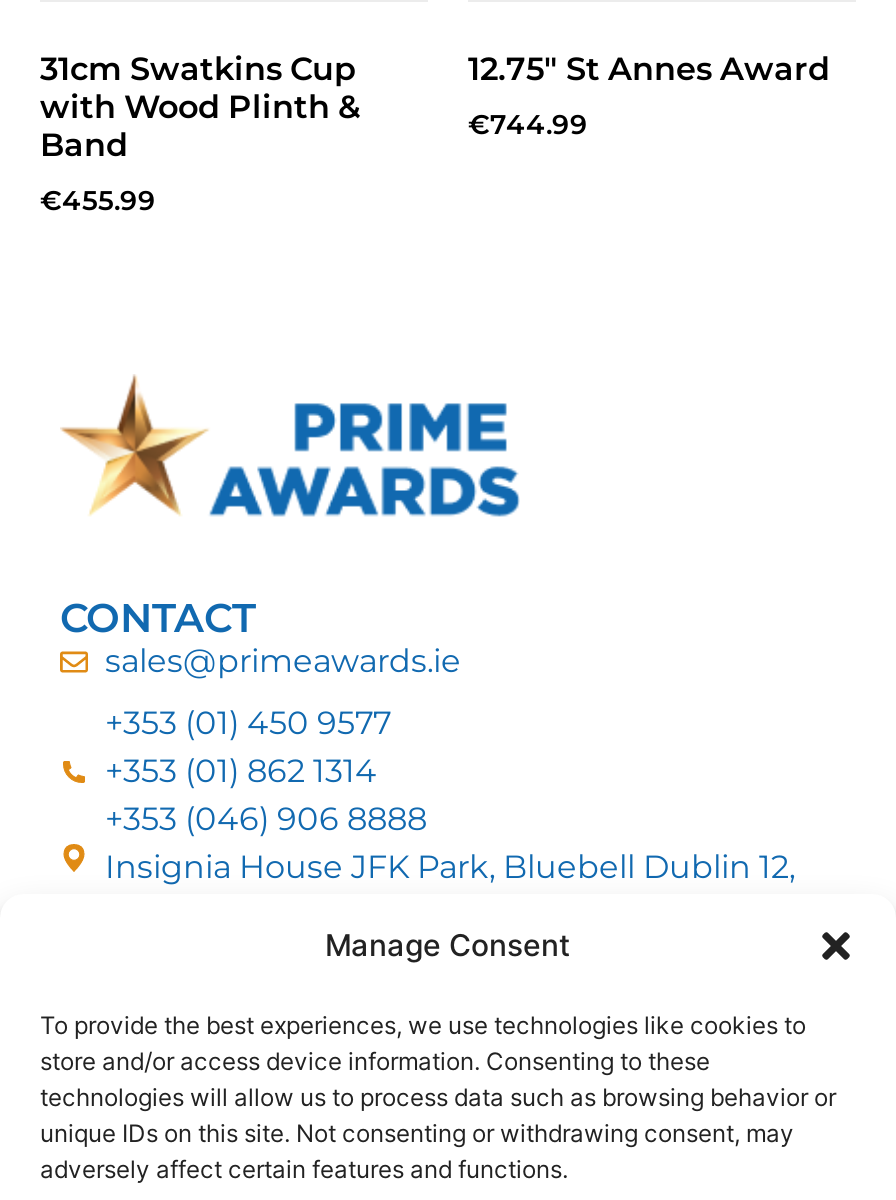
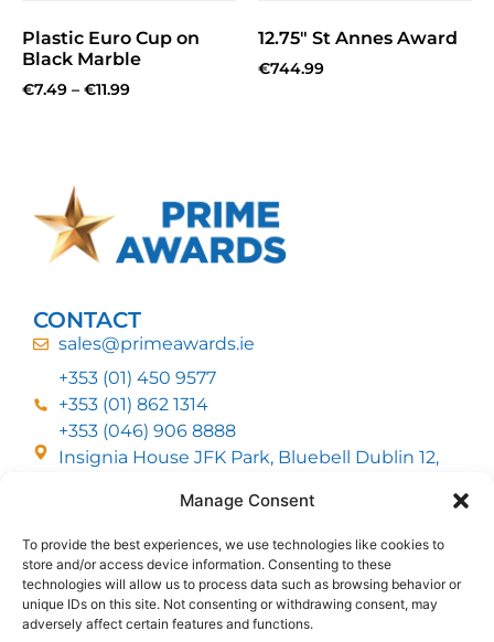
- 31cm Swatkins Cup
- with Wood Plinth &
- Band
+ Plastic Euro Cup on
+ Black Marble

- €455.99
+ €7.49 – €11.99
